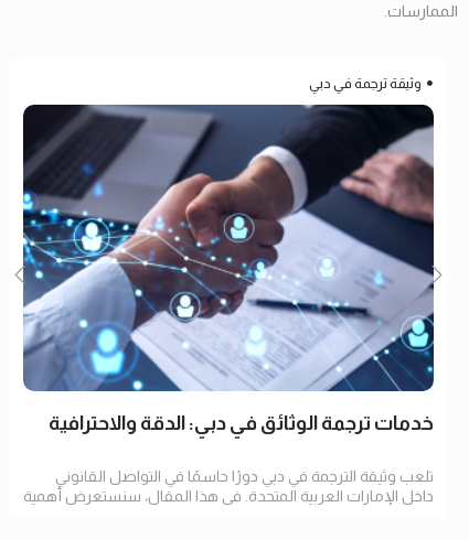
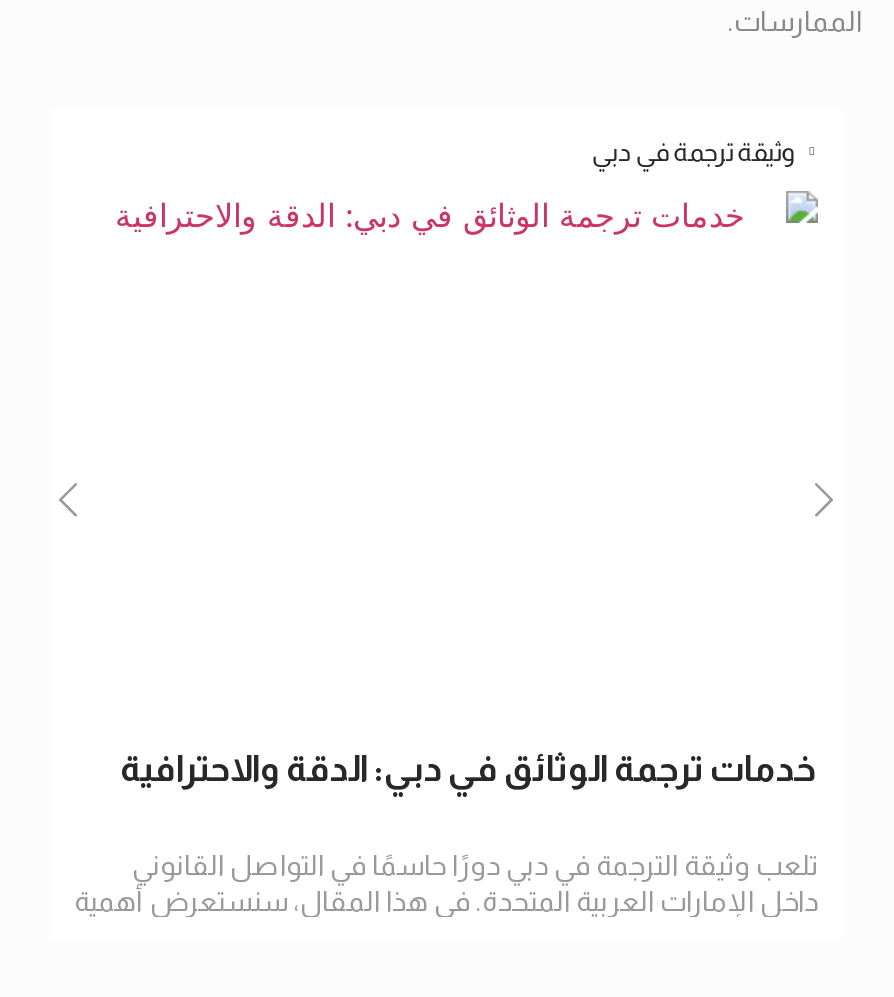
- [image]
